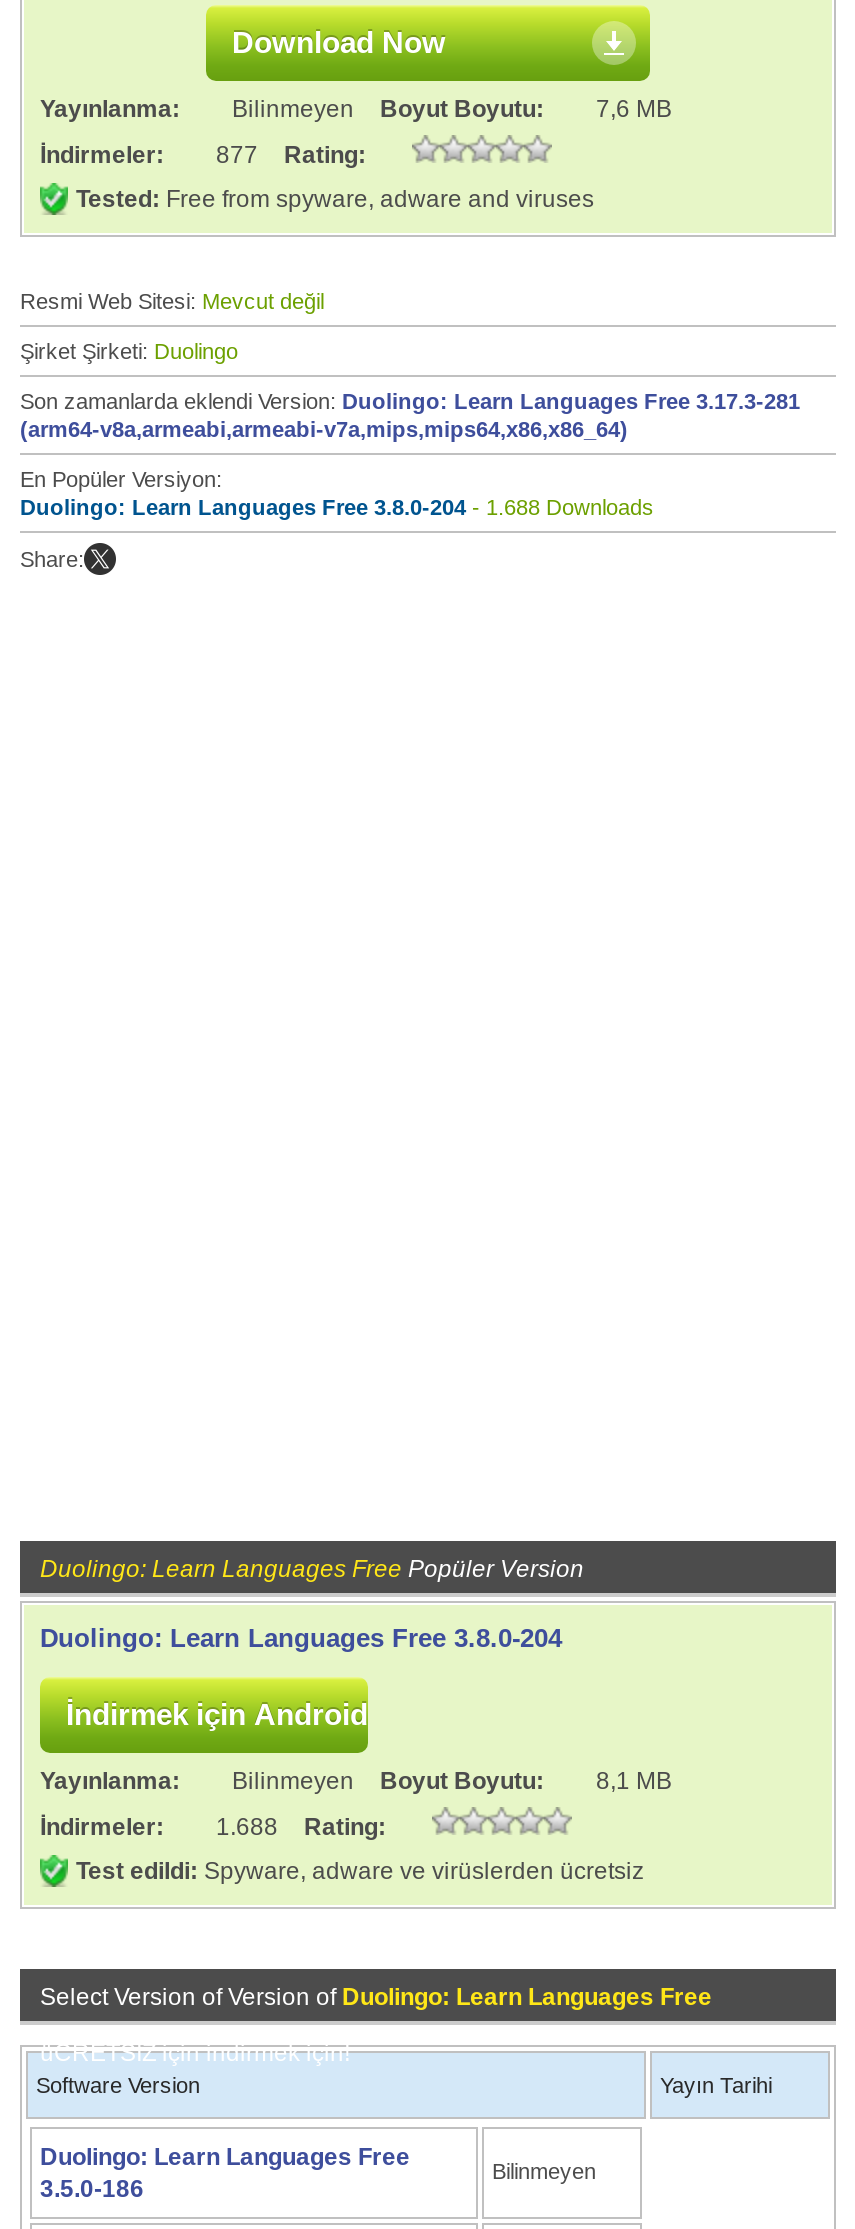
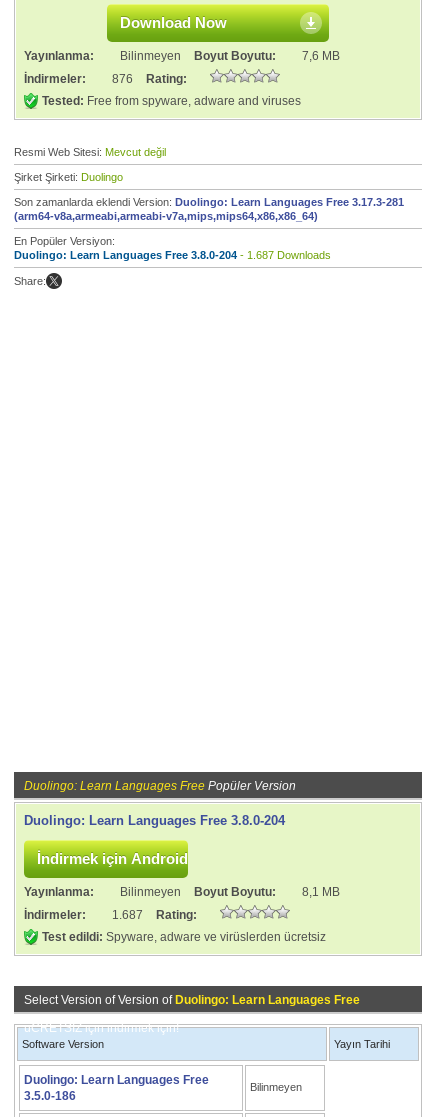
- İndirmeler: 877 Rating:
+ İndirmeler: 876 Rating:

- Duolingo: Learn Languages Free 3.8.0-204 - 1.688 Downloads
+ Duolingo: Learn Languages Free 3.8.0-204 - 1.687 Downloads

- İndirmeler: 1.688 Rating:
+ İndirmeler: 1.687 Rating:
